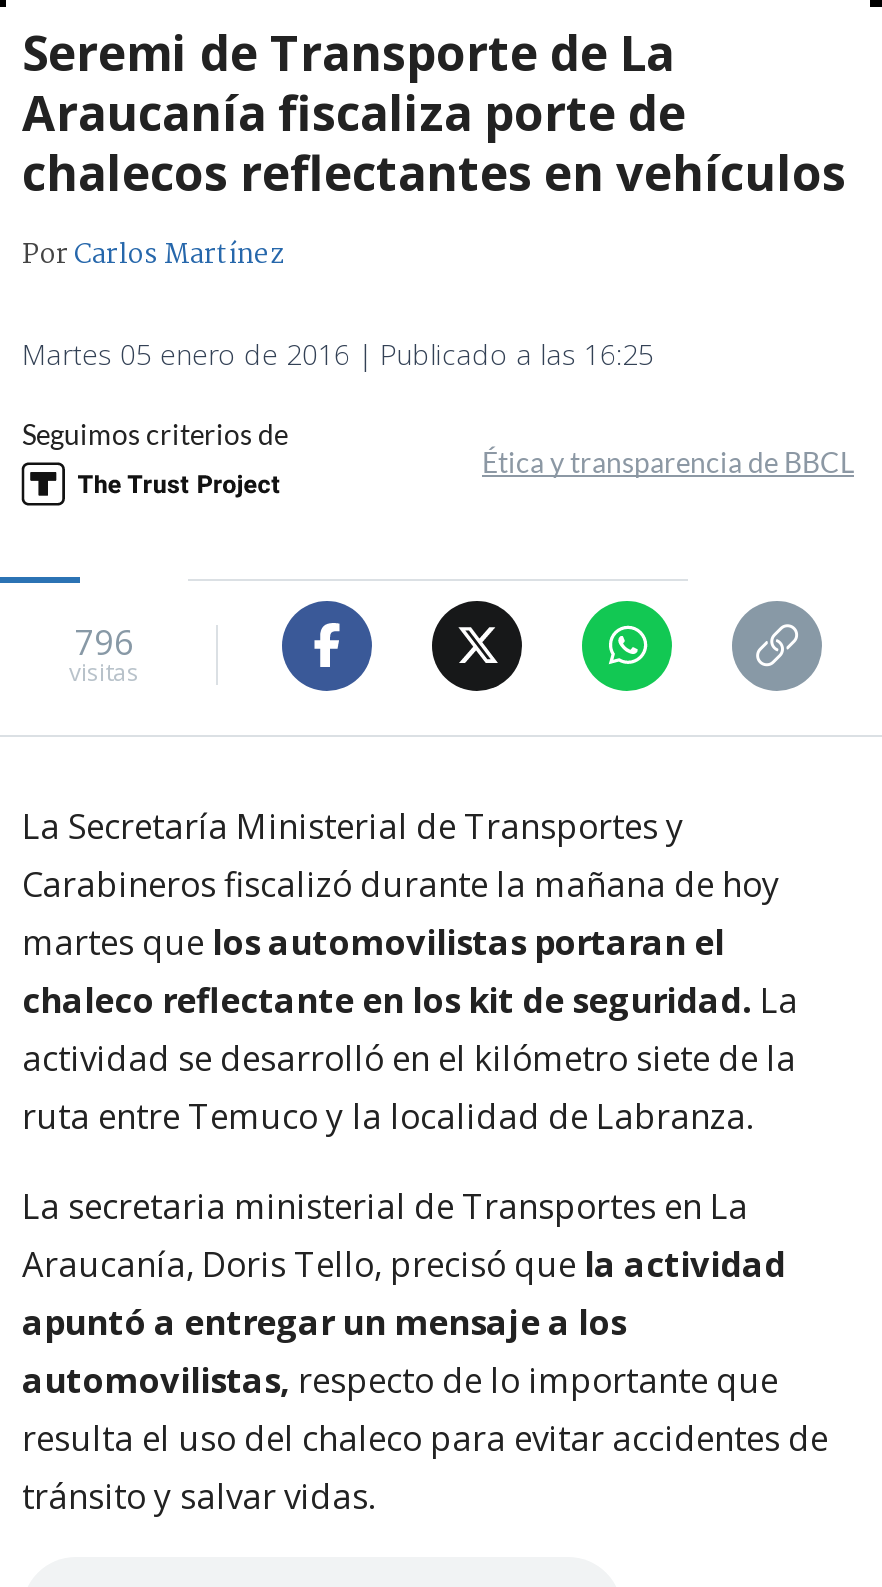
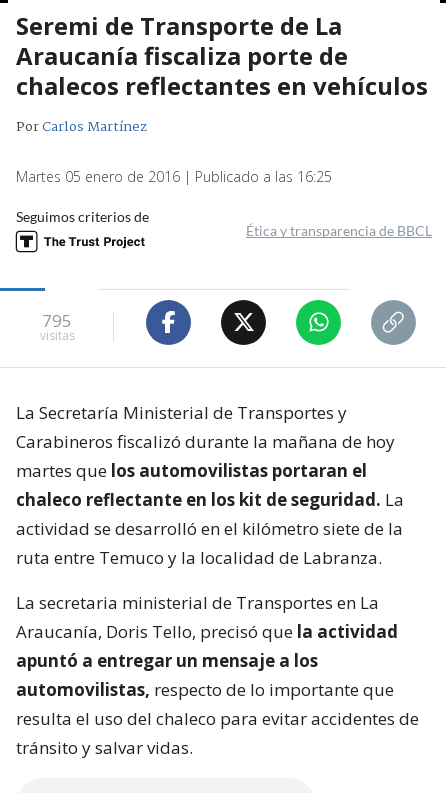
- 796
+ 795
